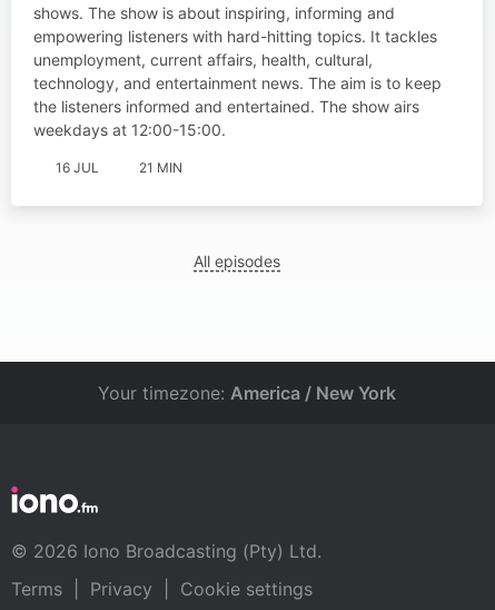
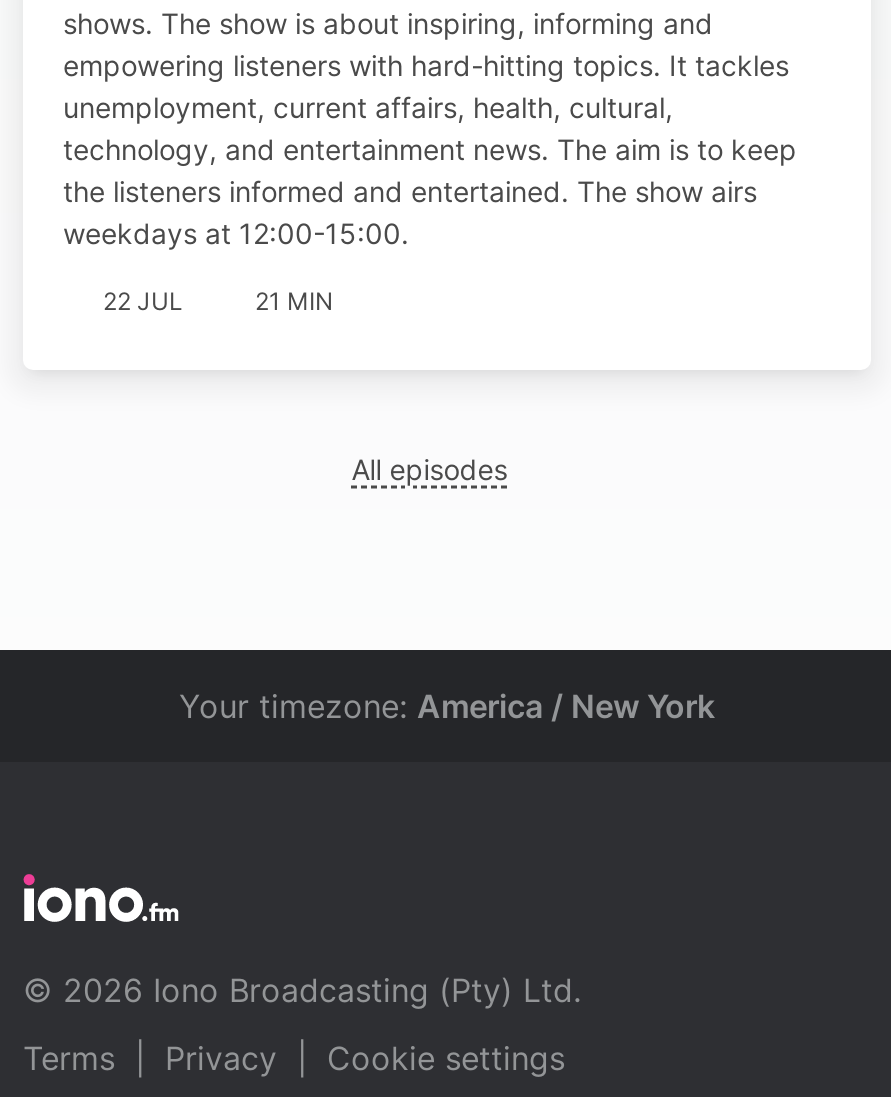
- 16 JUL
+ 22 JUL
